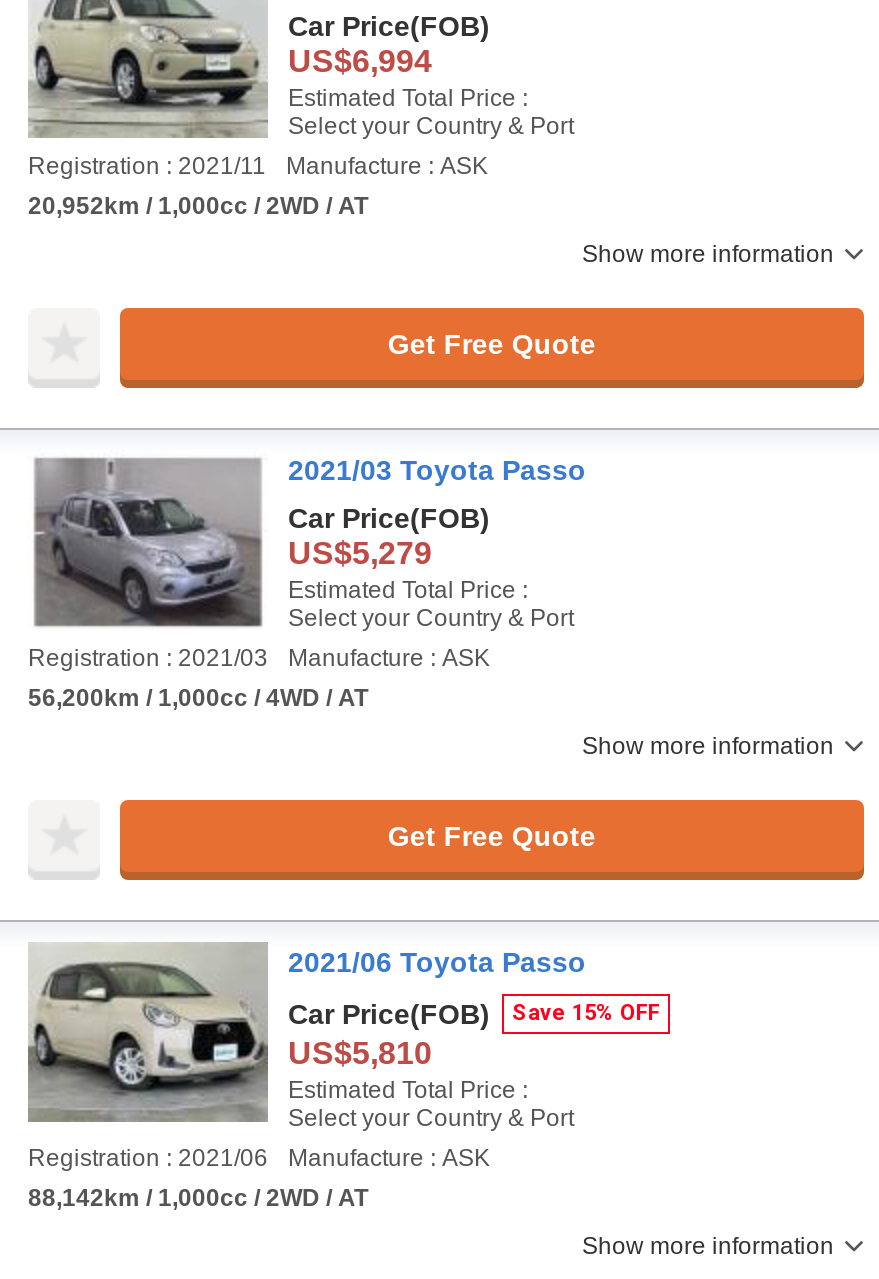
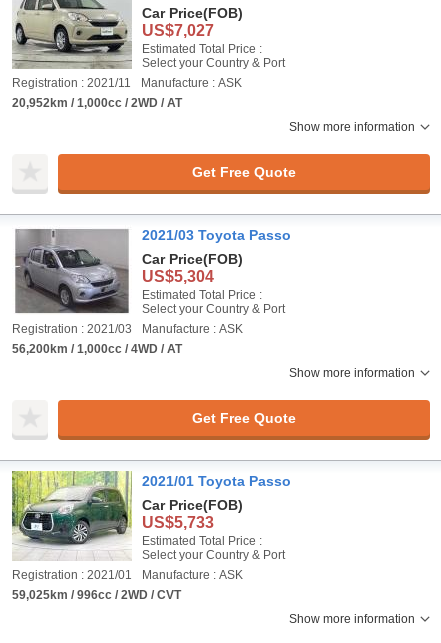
- US$6,994
+ US$7,027

- US$5,279
+ US$5,304

- [image]
- 2021/06 Toyota Passo
+ [image]
+ 2021/01 Toyota Passo

- Save 15% OFF
- US$5,810
+ US$5,733

- Registration : 2021/06
+ Registration : 2021/01

- 88,142km / 1,000cc / 2WD / AT
+ 59,025km / 996cc / 2WD / CVT
